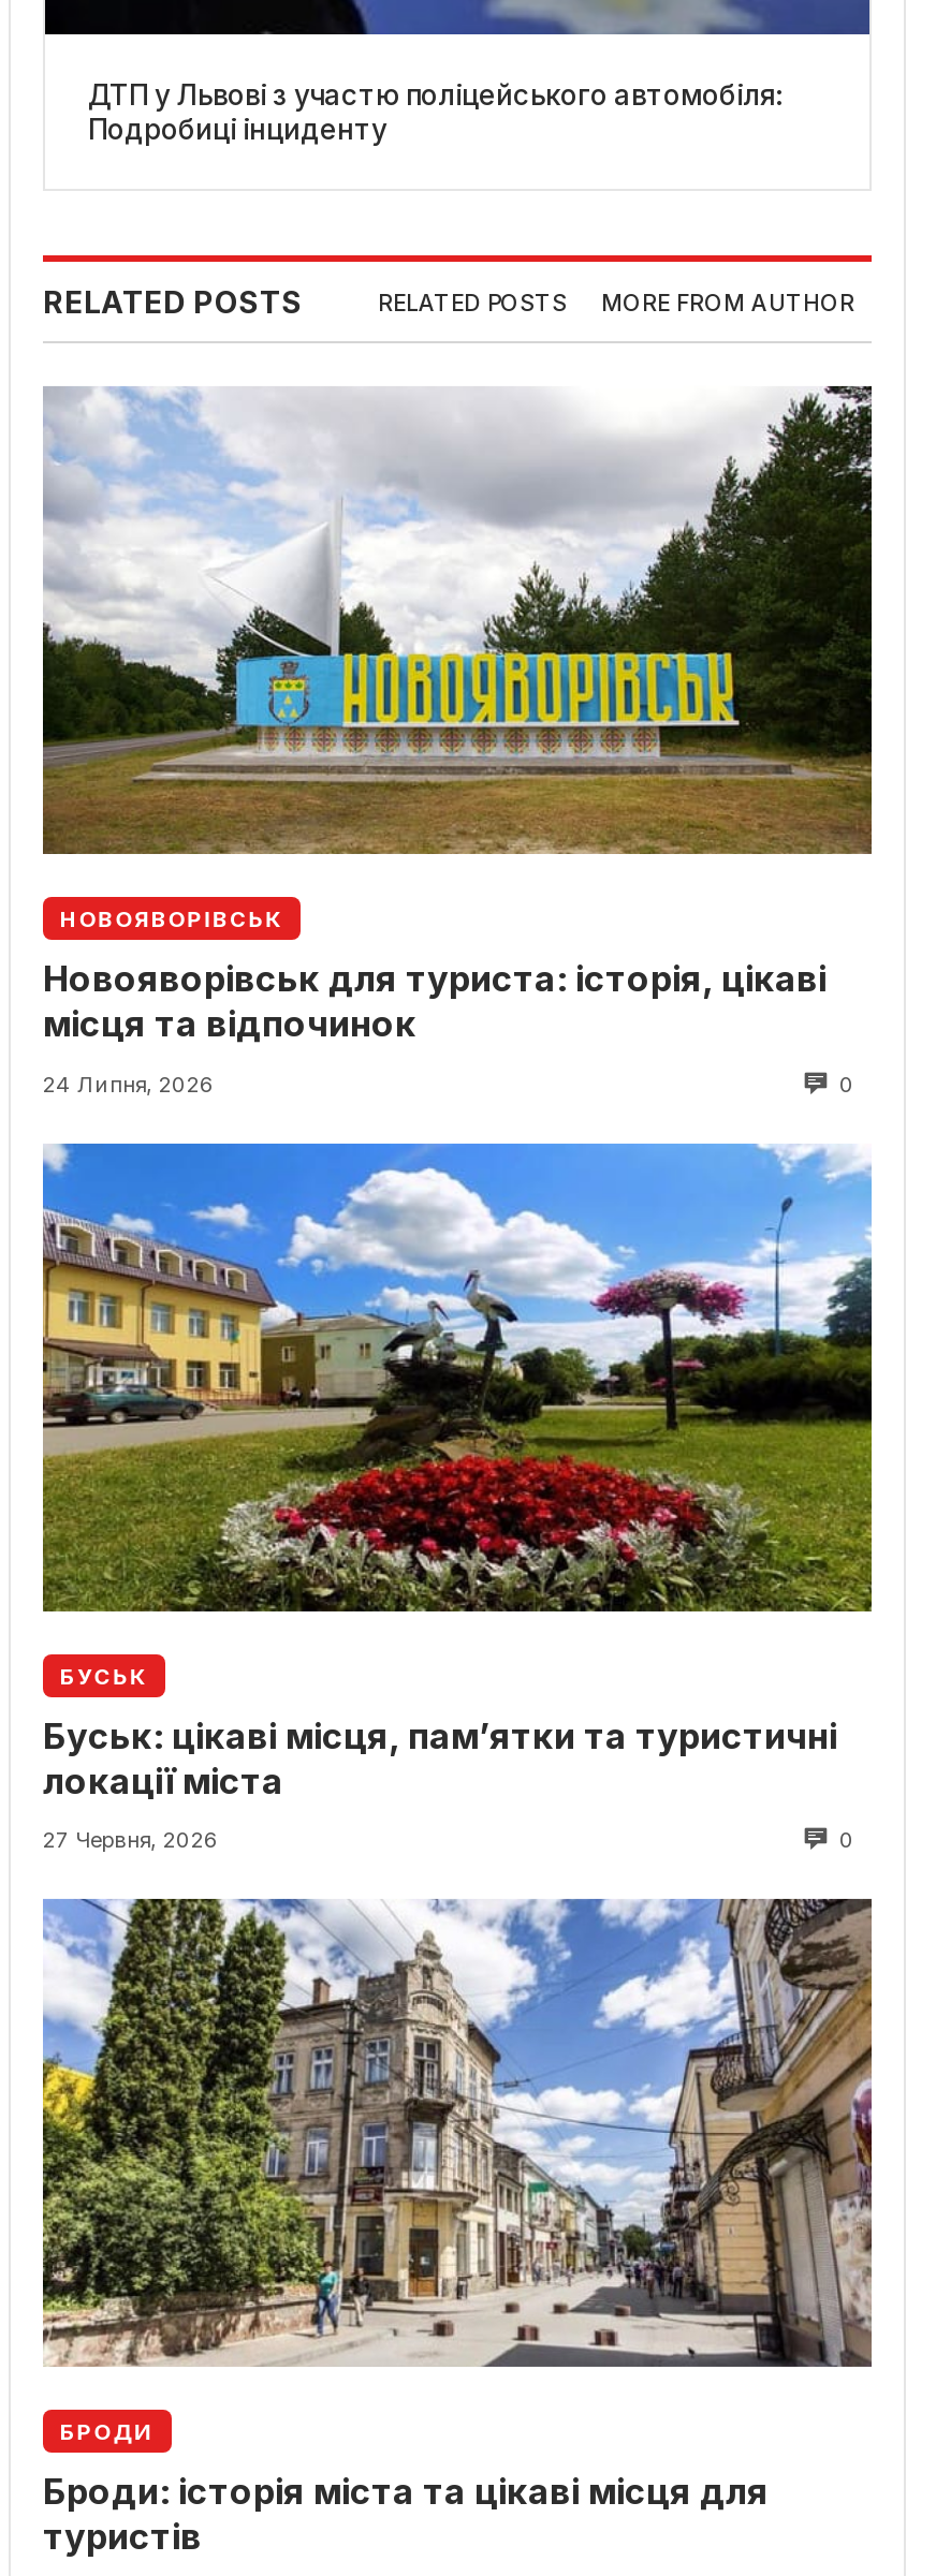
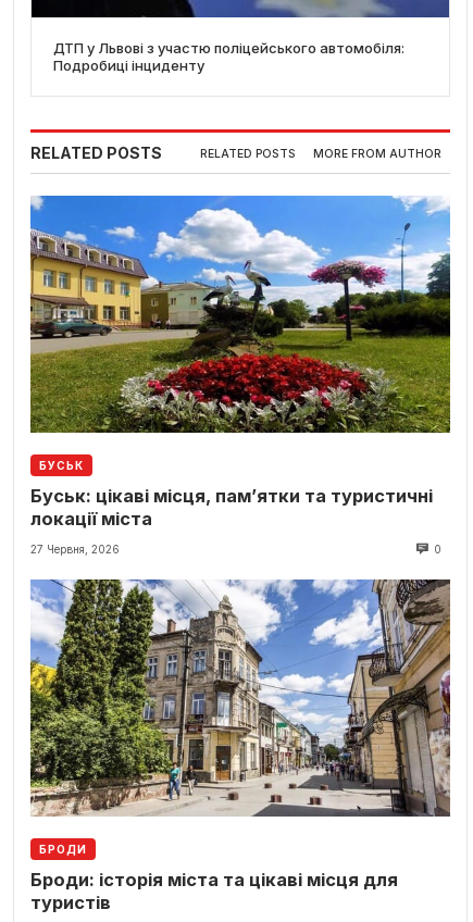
- [image]
- НОВОЯВОРІВСЬК
- Новояворівськ для туриста: історія, цікаві
- місця та відпочинок
- 24 Липня, 2026
- 0
